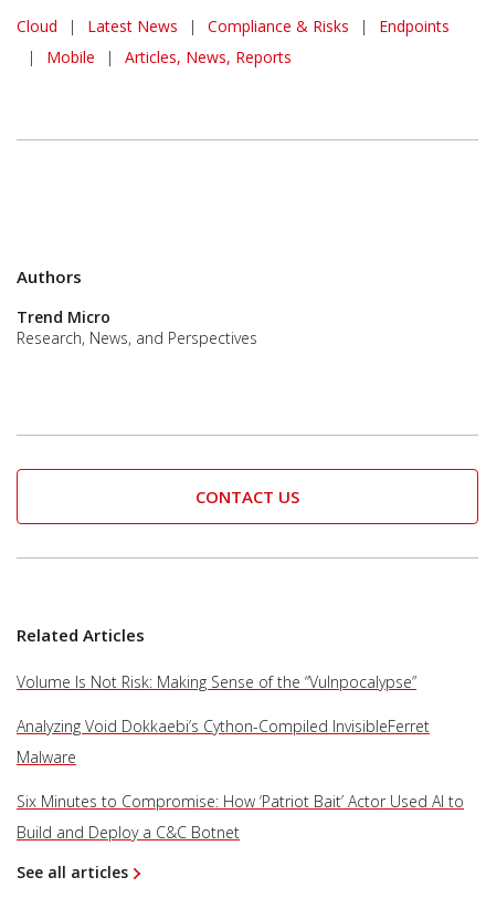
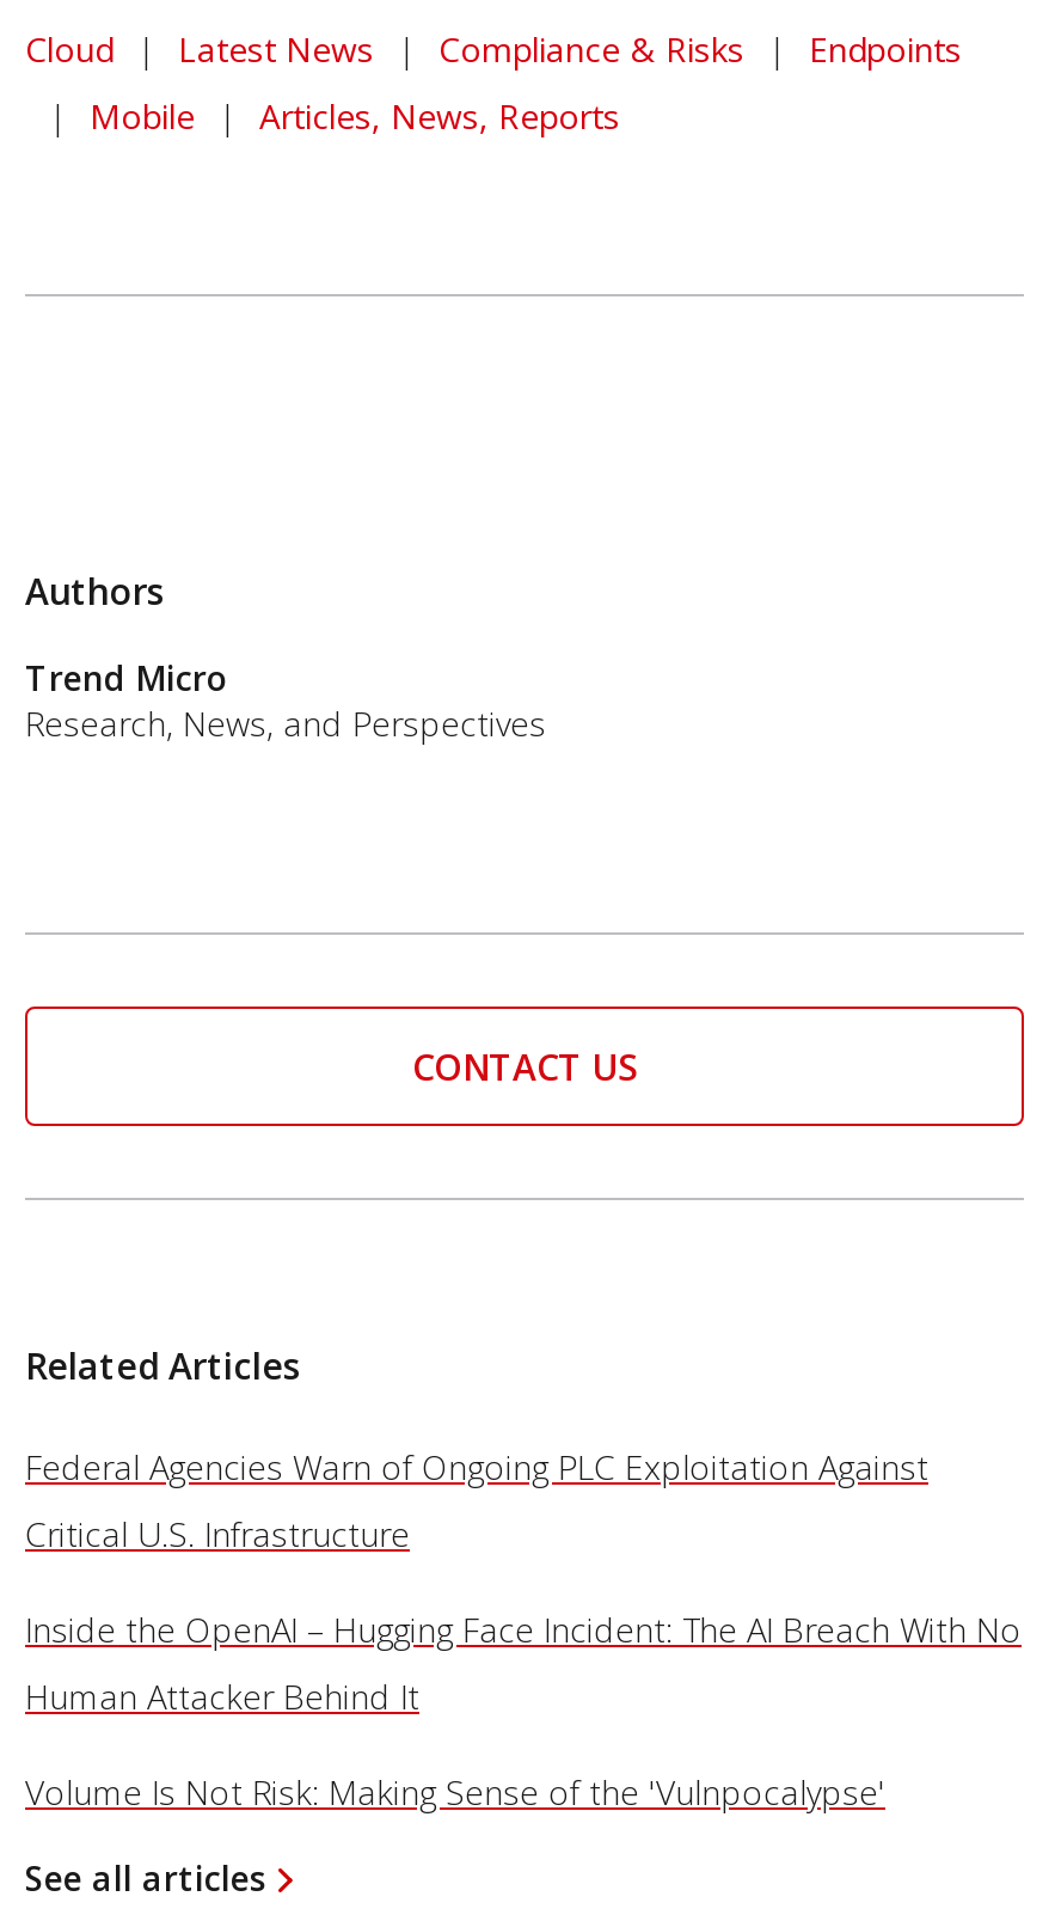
- Volume Is Not Risk: Making Sense of the “Vulnpocalypse”
+ Federal Agencies Warn of Ongoing PLC Exploitation Against

- Analyzing Void Dokkaebi’s Cython-Compiled InvisibleFerret
+ Critical U.S. Infrastructure

- Malware
+ Inside the OpenAI – Hugging Face Incident: The AI Breach With No

- Six Minutes to Compromise: How ‘Patriot Bait’ Actor Used AI to
+ Human Attacker Behind It

- Build and Deploy a C&C Botnet
+ Volume Is Not Risk: Making Sense of the 'Vulnpocalypse'
